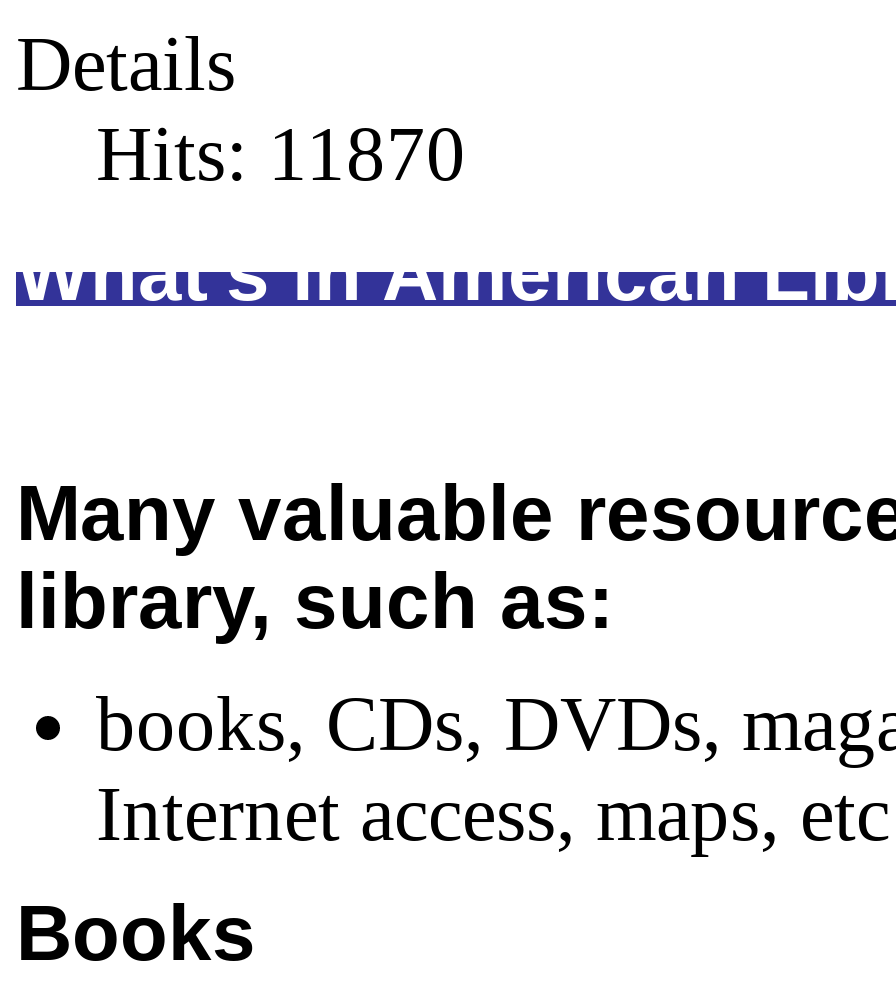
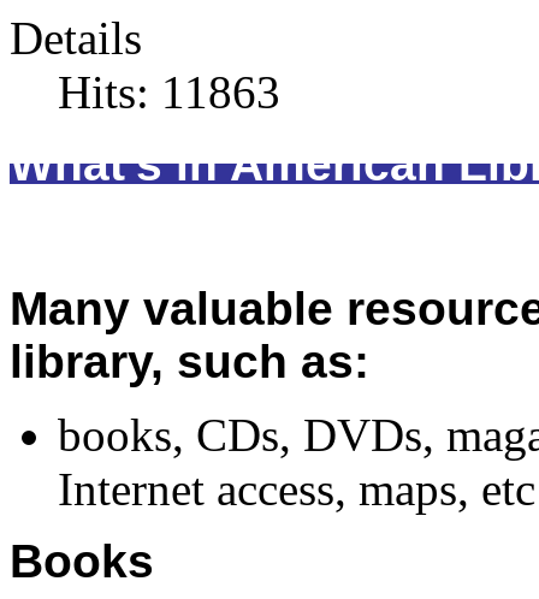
- Hits: 11870
+ Hits: 11863
